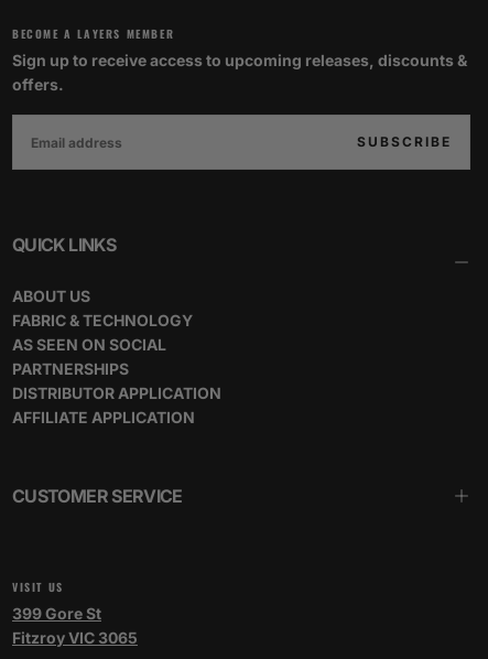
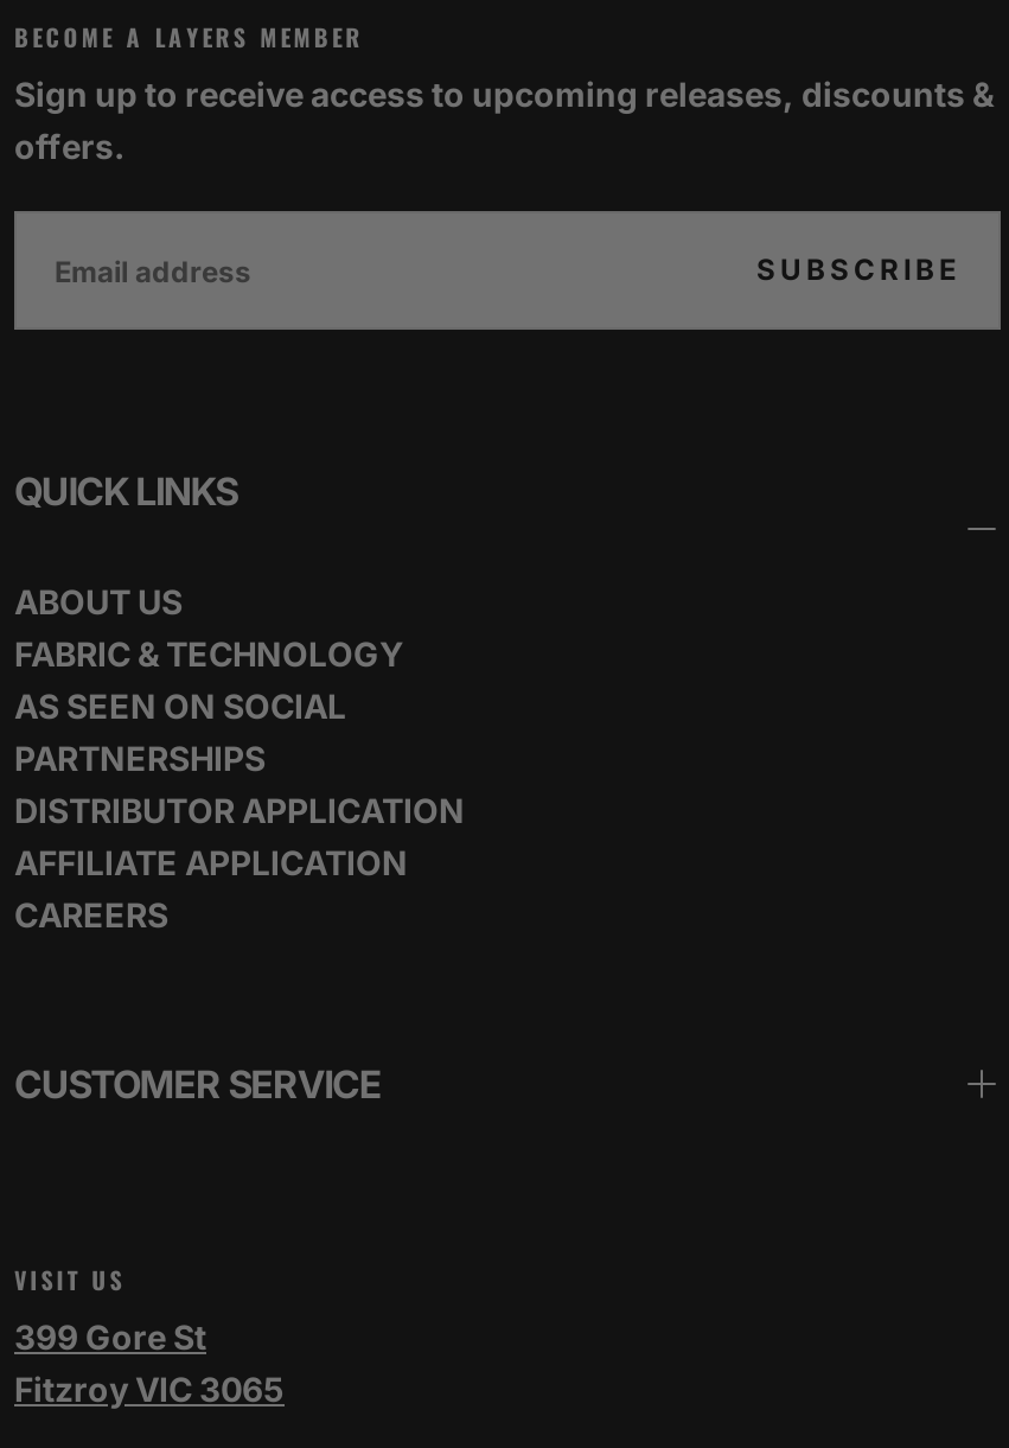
+ CAREERS
